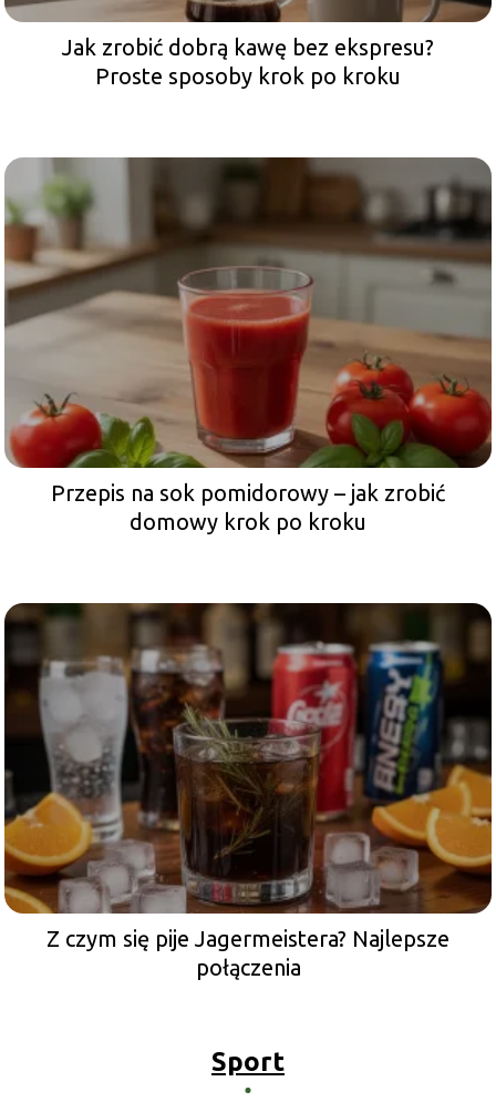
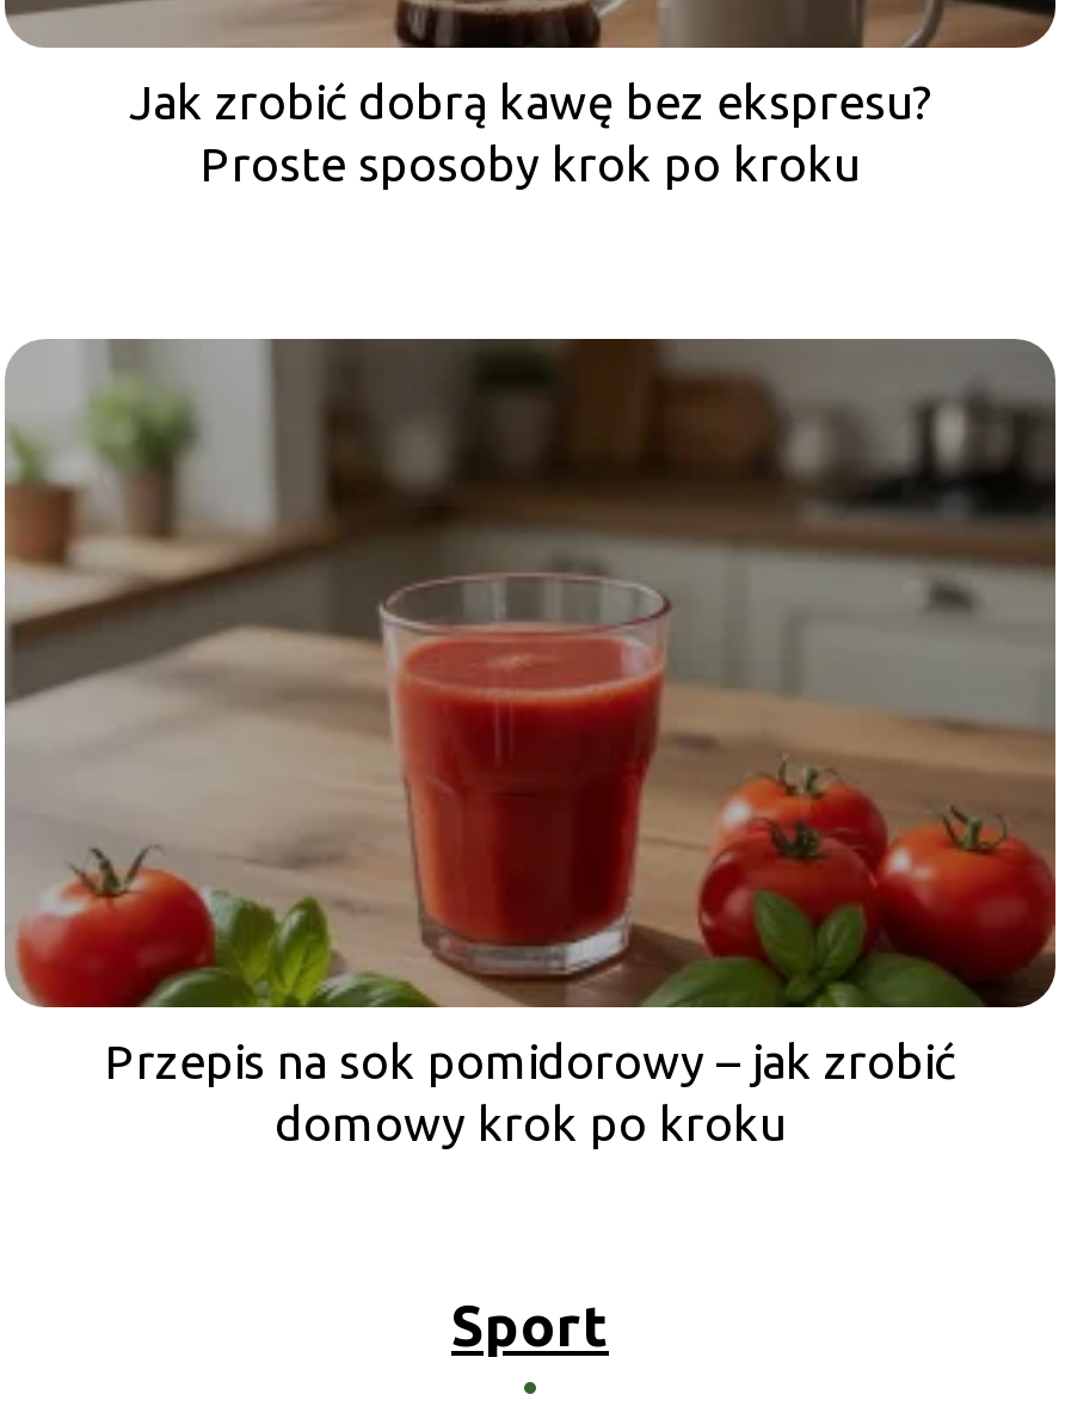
- [image]
- Z czym się pije Jagermeistera? Najlepsze
- połączenia
